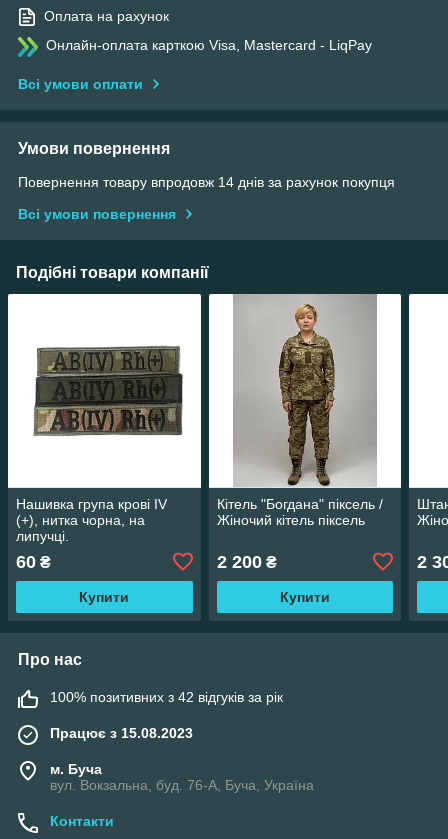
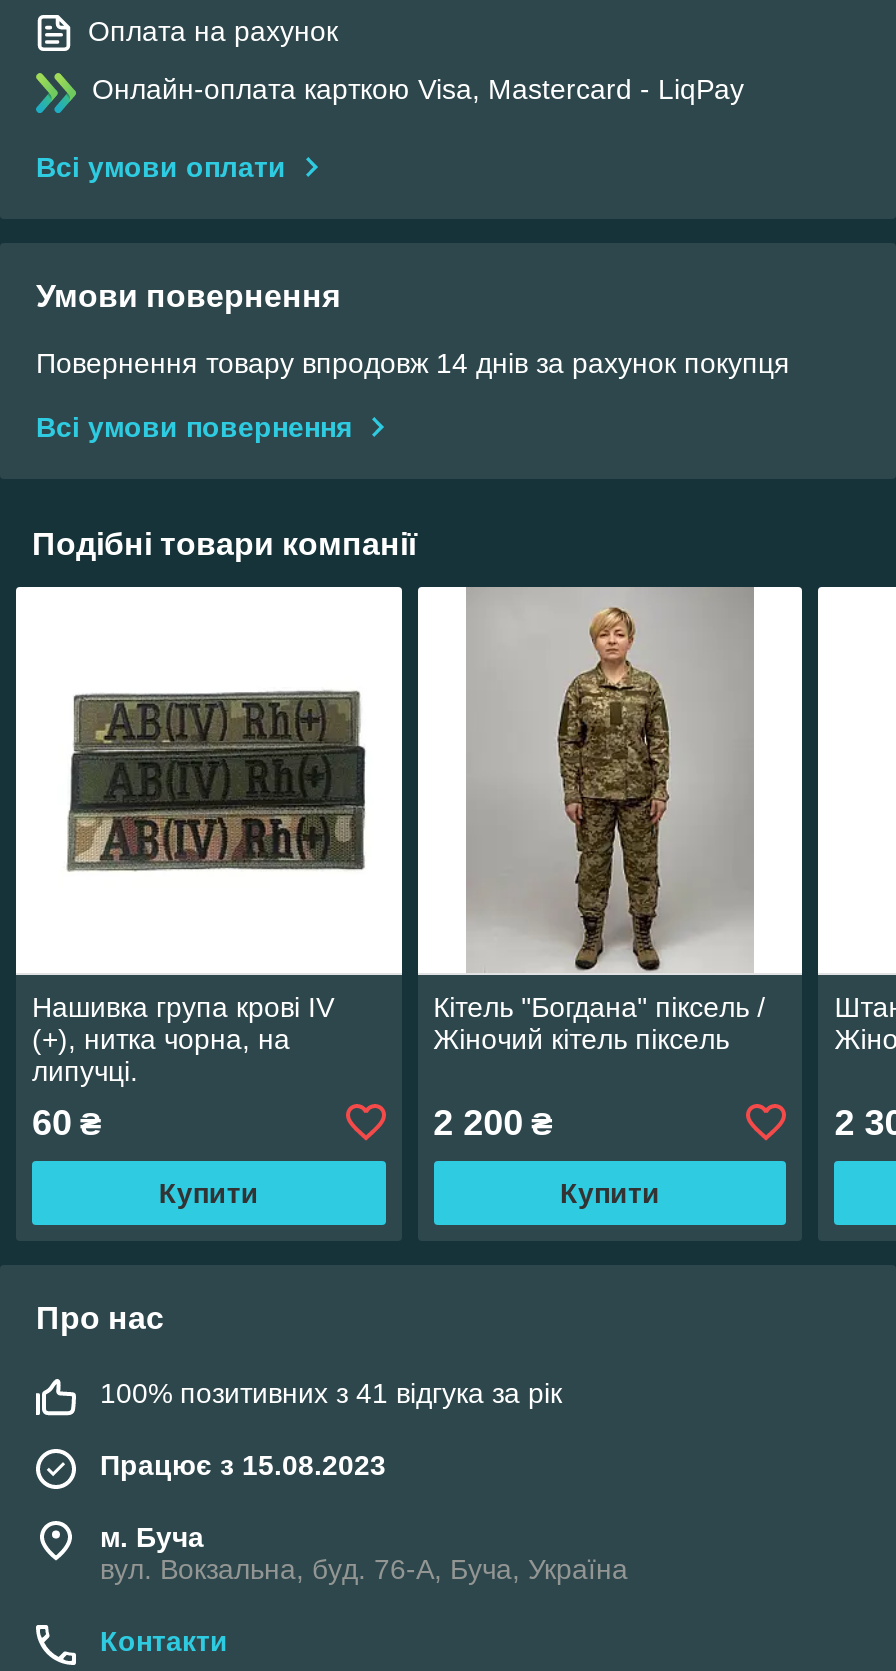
- 100% позитивних з 42 відгуків за рік
+ 100% позитивних з 41 відгука за рік
